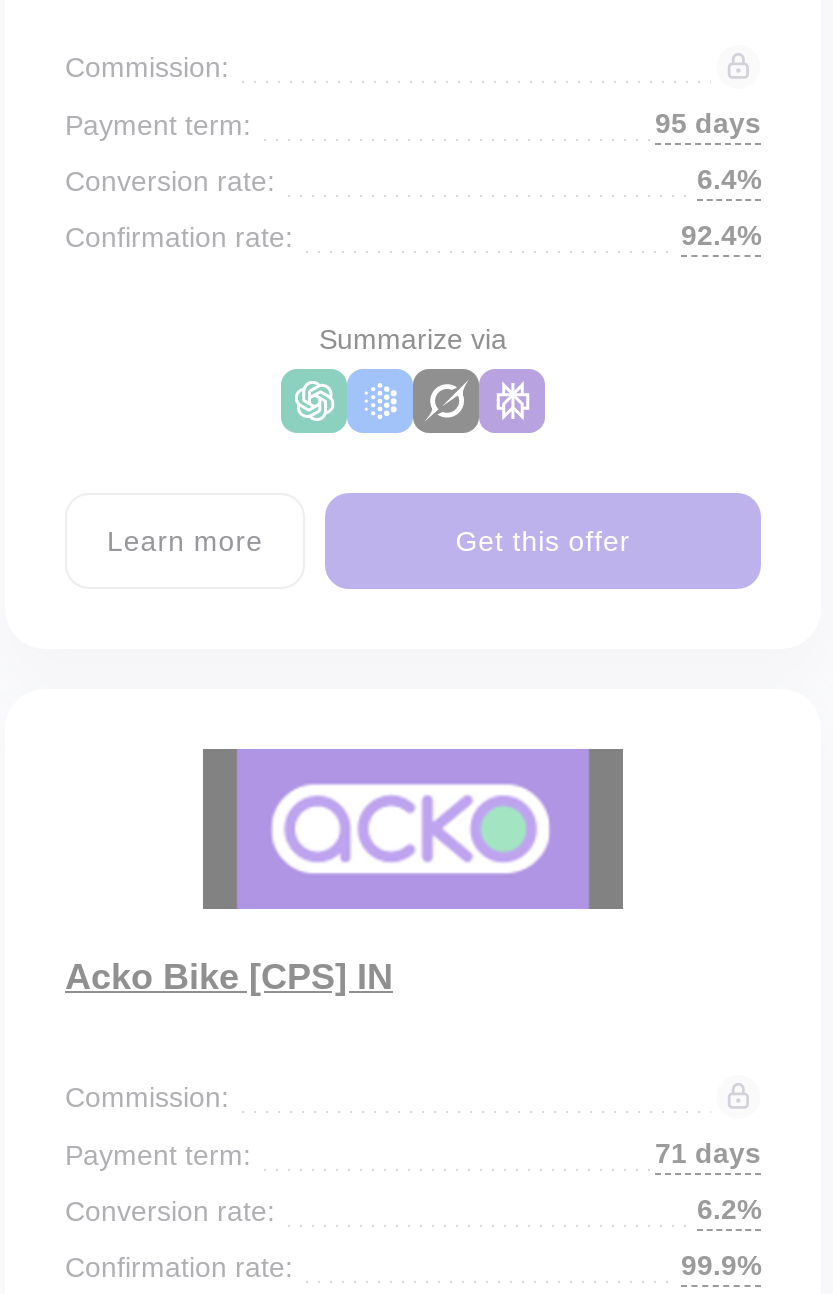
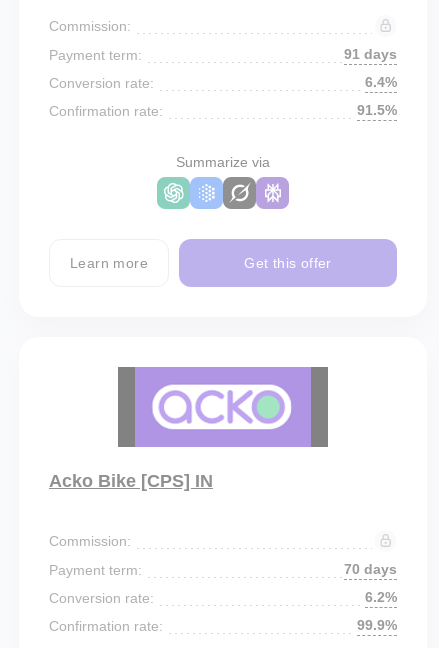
- 95 days
+ 91 days

- 92.4%
+ 91.5%

- 71 days
+ 70 days
